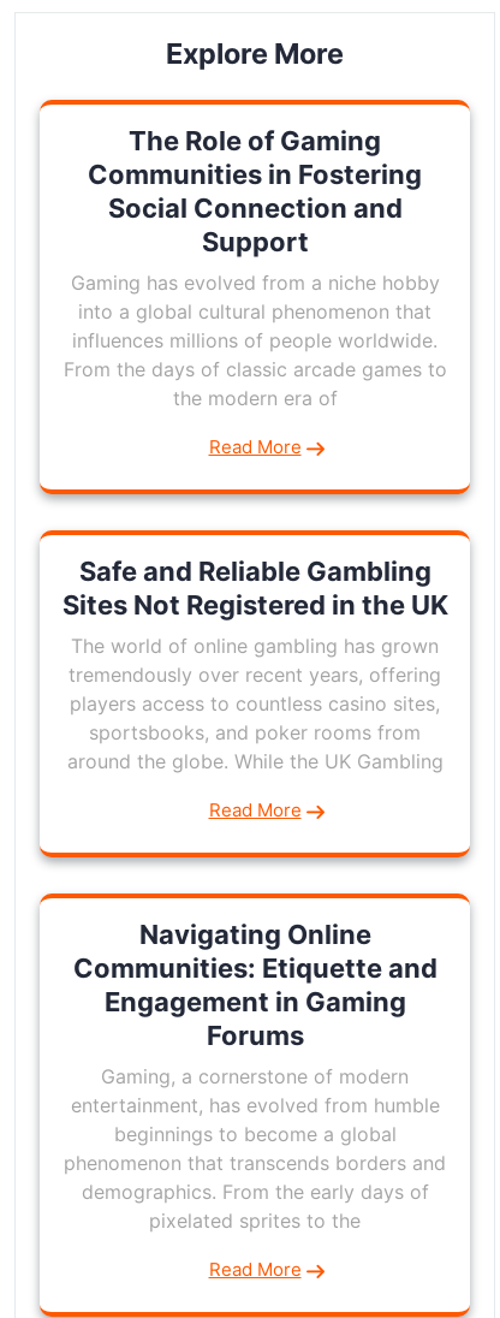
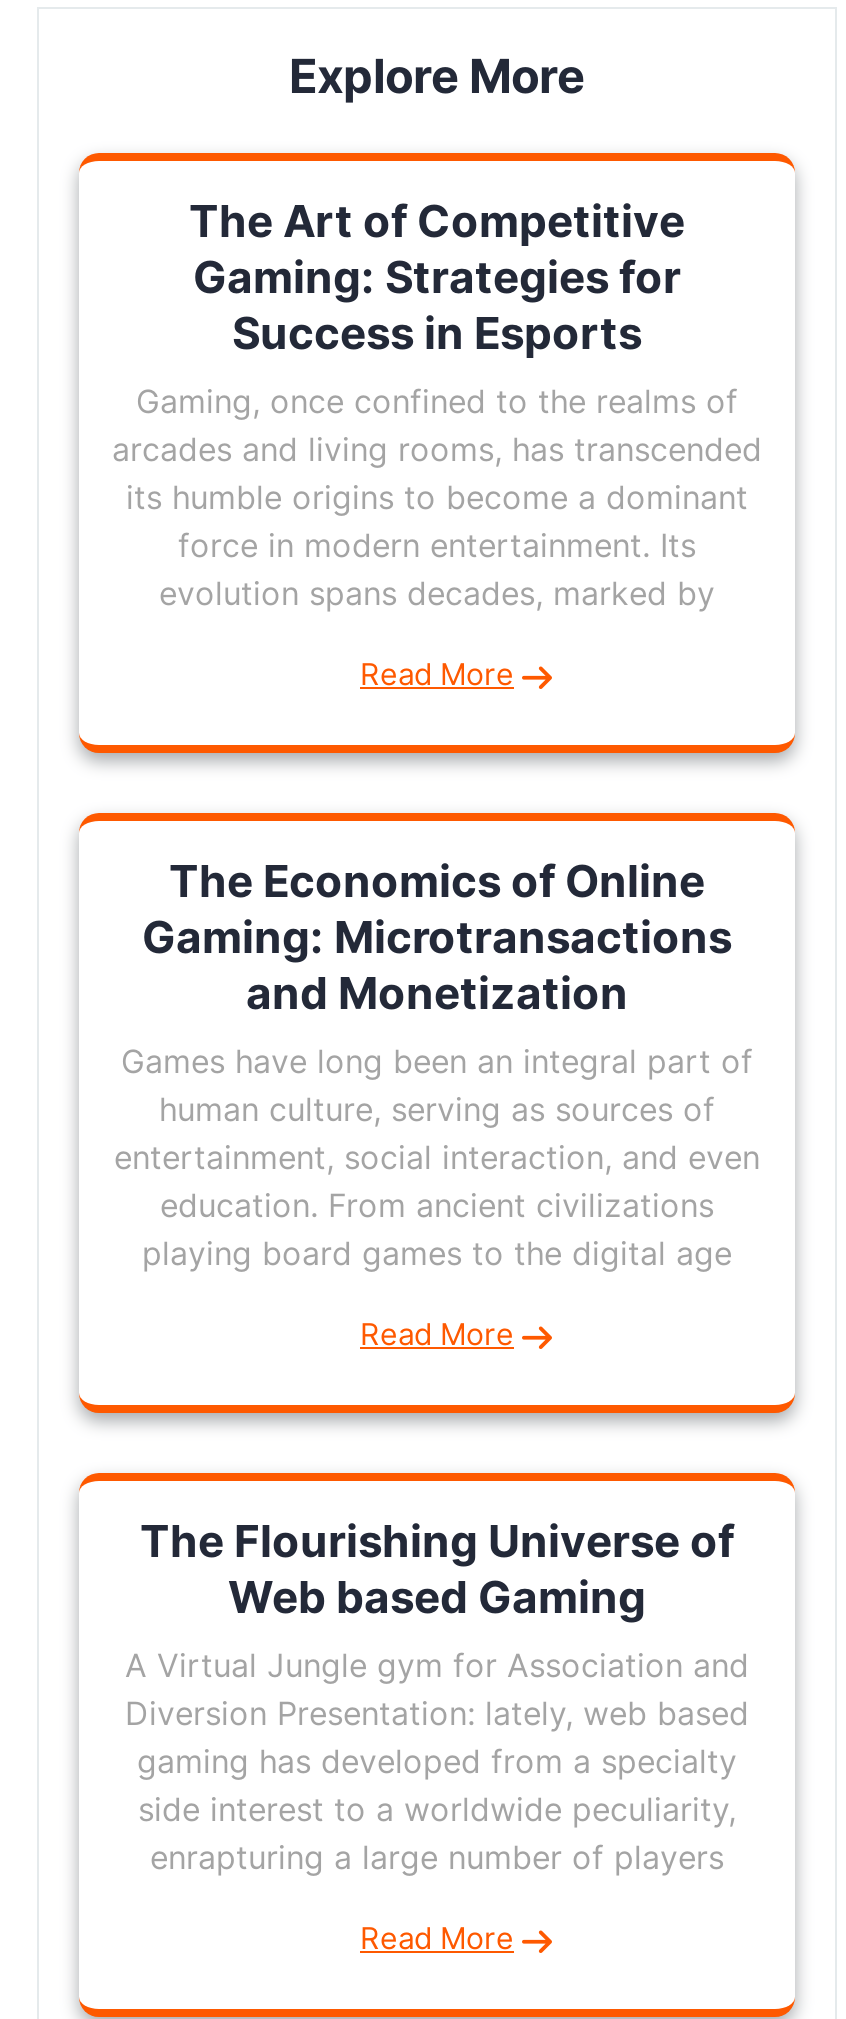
- The Role of Gaming
- Communities in Fostering
- Social Connection and
- Support
- Gaming has evolved from a niche hobby
- into a global cultural phenomenon that
- influences millions of people worldwide.
- From the days of classic arcade games to
- the modern era of
+ The Art of Competitive
+ Gaming: Strategies for
+ Success in Esports
+ Gaming, once confined to the realms of
+ arcades and living rooms, has transcended
+ its humble origins to become a dominant
+ force in modern entertainment. Its
+ evolution spans decades, marked by

- Safe and Reliable Gambling
- Sites Not Registered in the UK
- The world of online gambling has grown
- tremendously over recent years, offering
- players access to countless casino sites,
- sportsbooks, and poker rooms from
- around the globe. While the UK Gambling
+ The Economics of Online
+ Gaming: Microtransactions
+ and Monetization
+ Games have long been an integral part of
+ human culture, serving as sources of
+ entertainment, social interaction, and even
+ education. From ancient civilizations
+ playing board games to the digital age

- Navigating Online
- Communities: Etiquette and
- Engagement in Gaming
- Forums
- Gaming, a cornerstone of modern
- entertainment, has evolved from humble
- beginnings to become a global
- phenomenon that transcends borders and
- demographics. From the early days of
- pixelated sprites to the
+ The Flourishing Universe of
+ Web based Gaming
+ A Virtual Jungle gym for Association and
+ Diversion Presentation: lately, web based
+ gaming has developed from a specialty
+ side interest to a worldwide peculiarity,
+ enrapturing a large number of players
